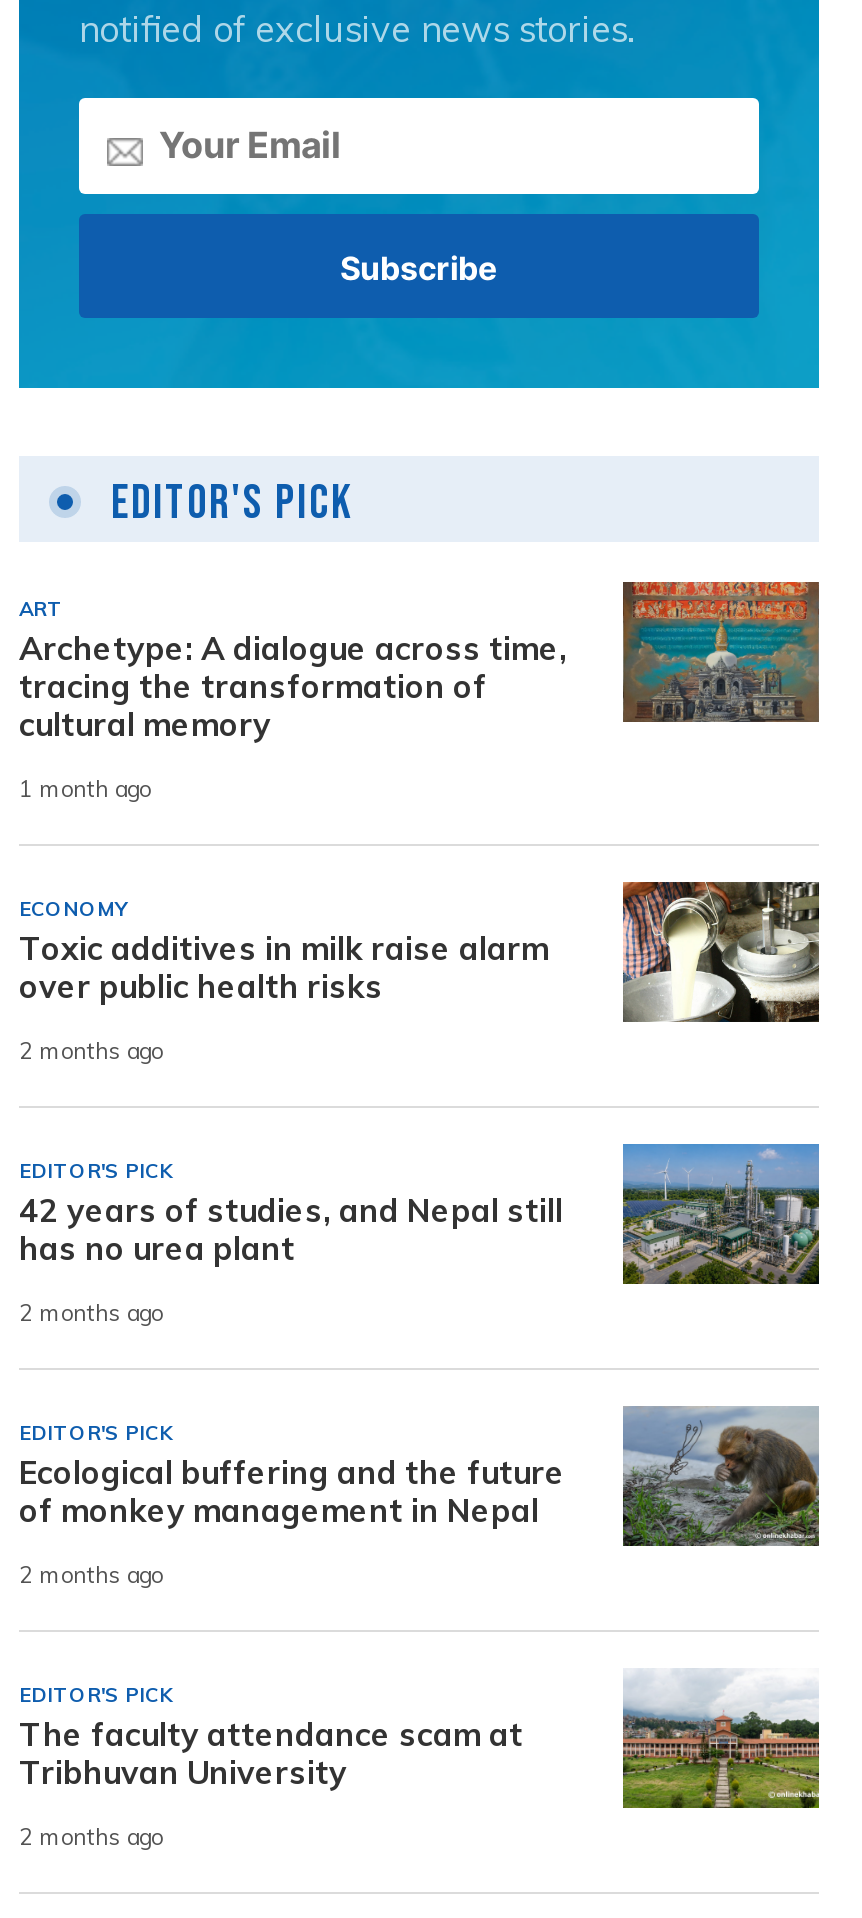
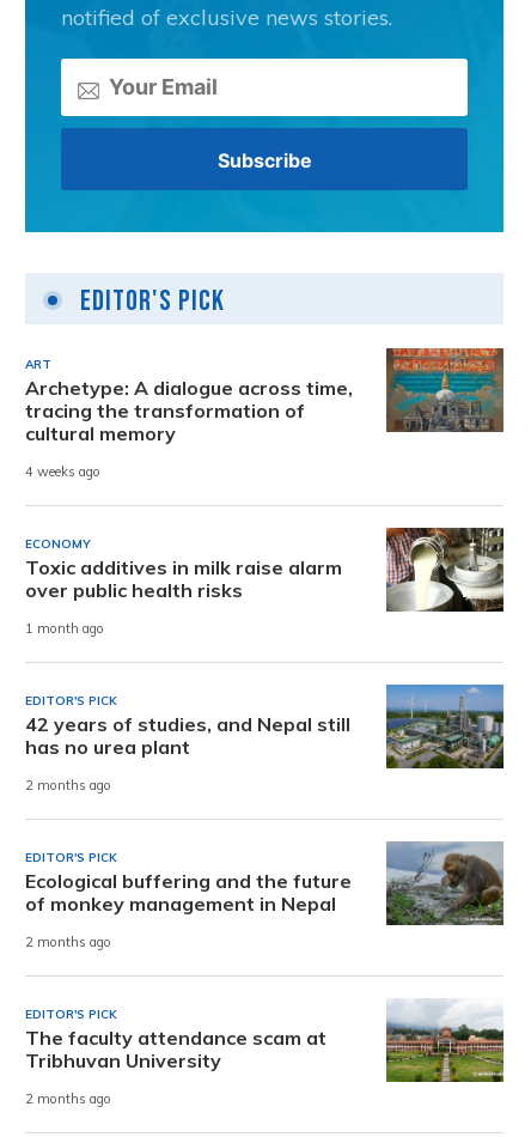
- 1 month ago
+ 4 weeks ago

- 2 months ago
+ 1 month ago
